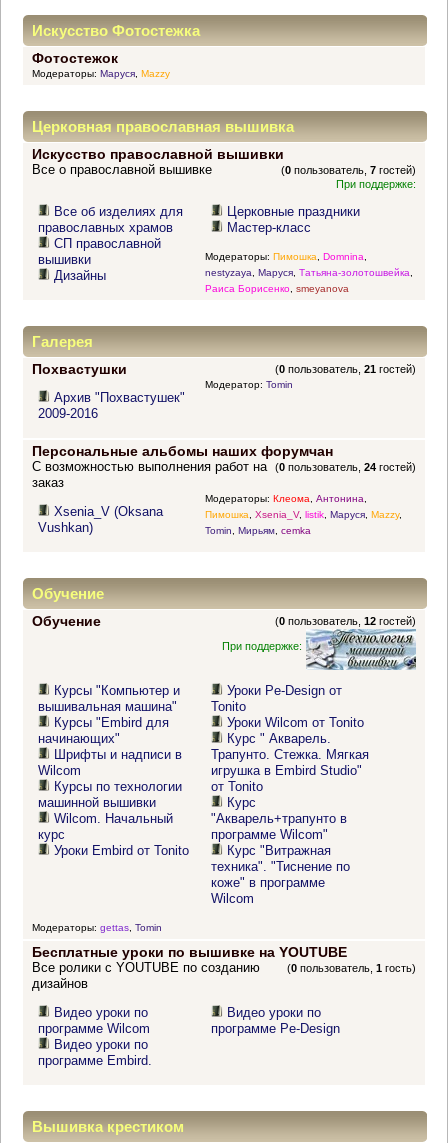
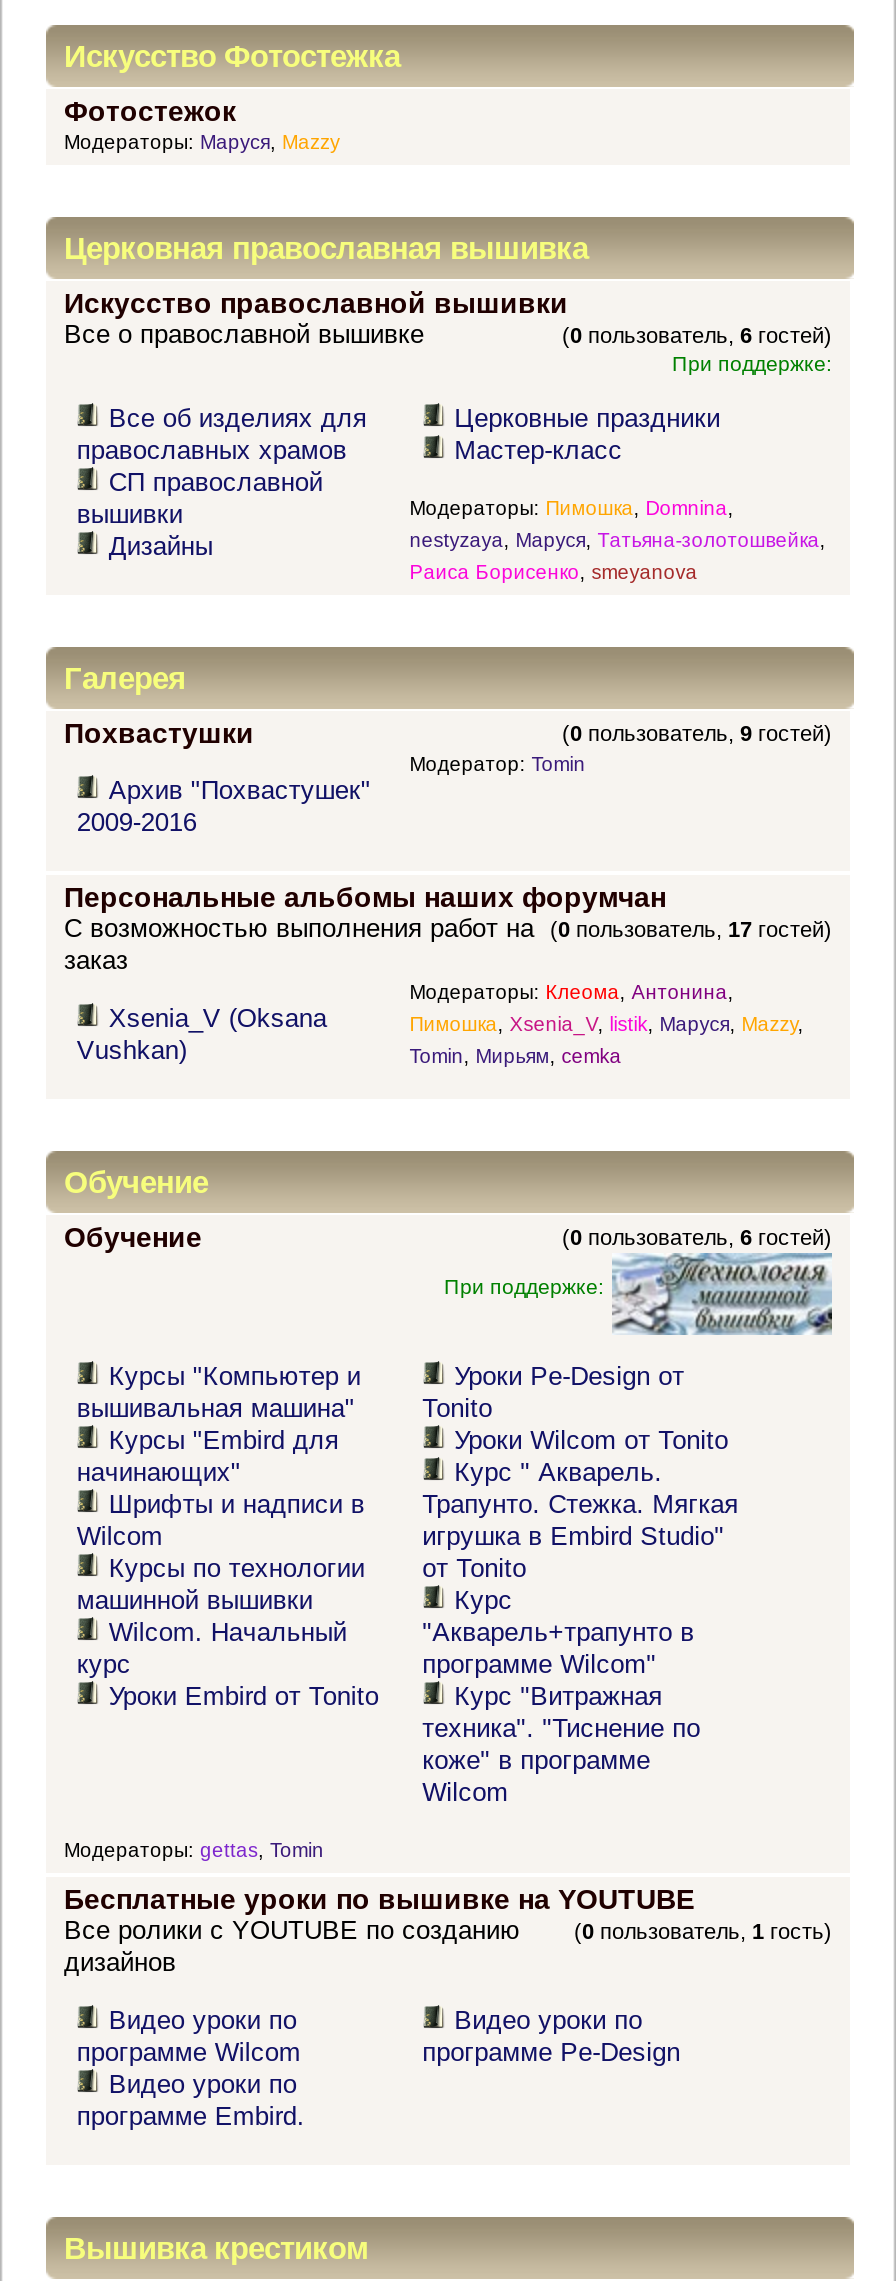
- (0 пользователь, 7 гостей)
+ (0 пользователь, 6 гостей)

- (0 пользователь, 21 гостей)
+ (0 пользователь, 9 гостей)

- (0 пользователь, 24 гостей)
+ (0 пользователь, 17 гостей)

- (0 пользователь, 12 гостей)
+ (0 пользователь, 6 гостей)
